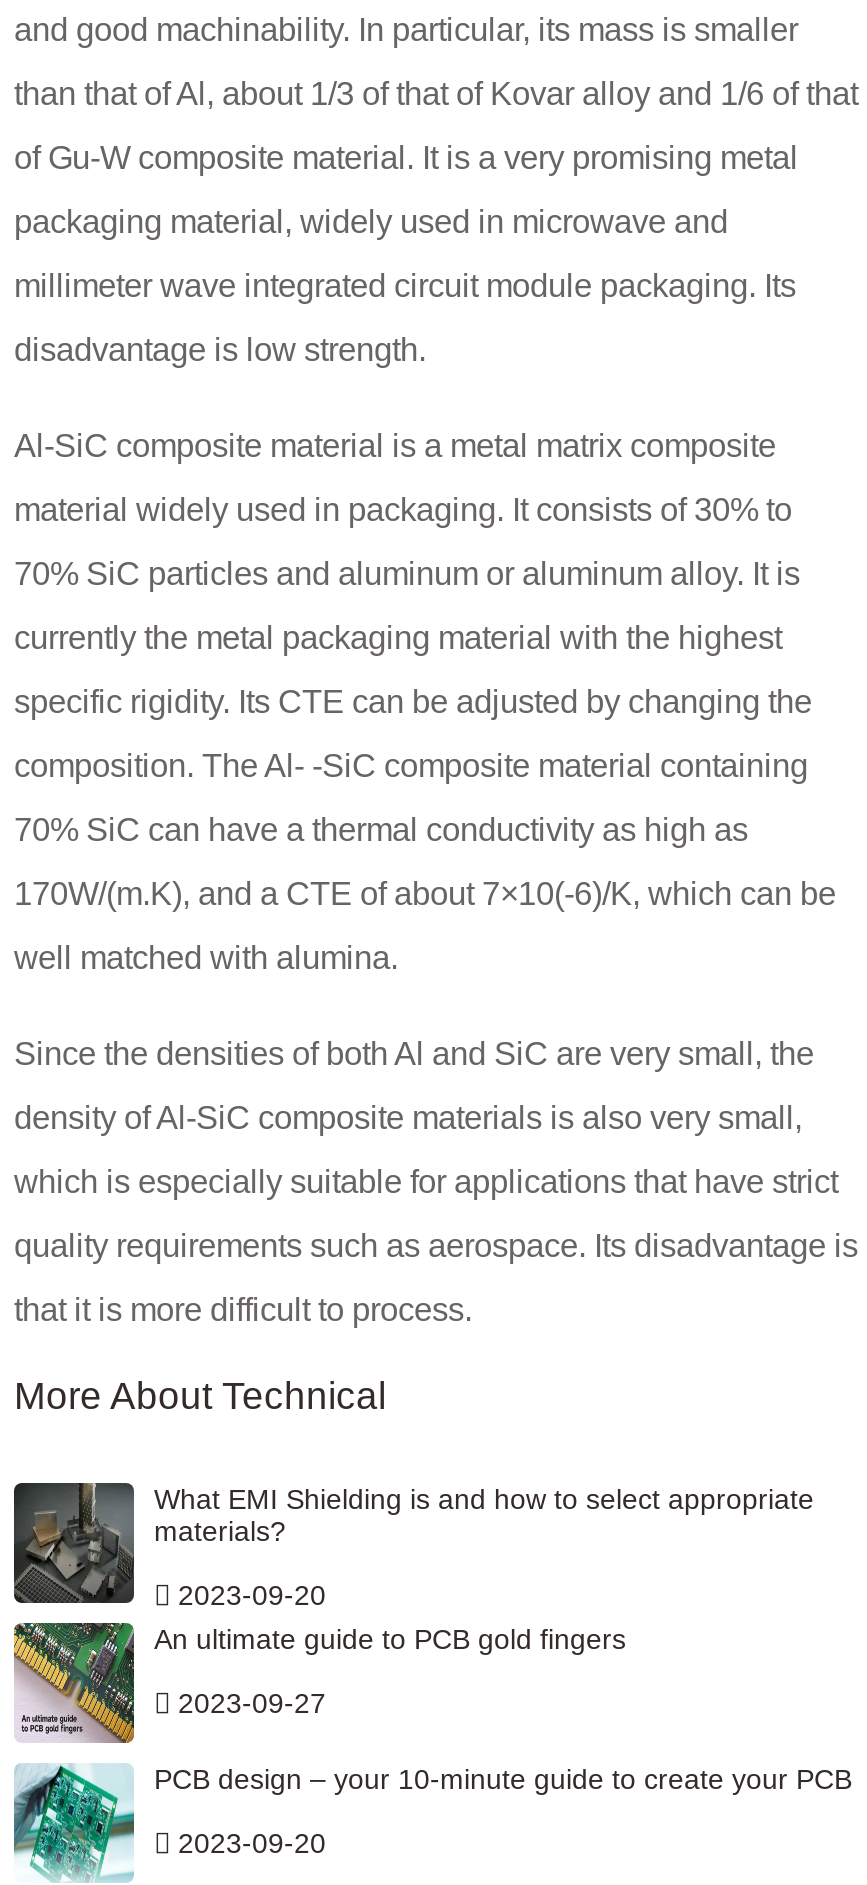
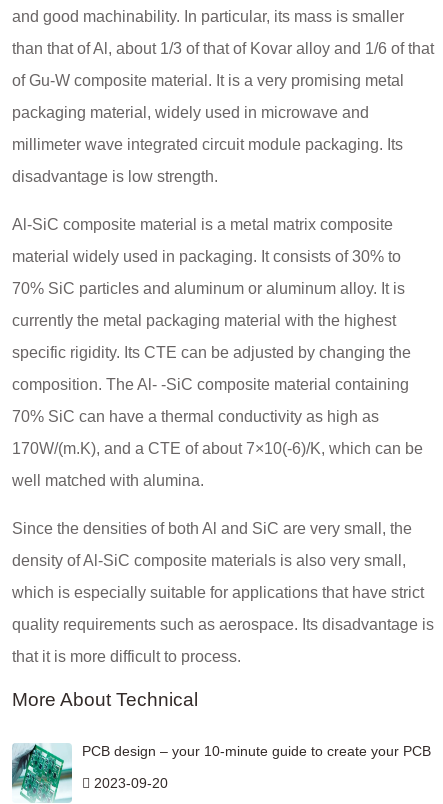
- [image]
- What EMI Shielding is and how to select appropriate
- materials?
- 2023-09-20
- An ultimate guide to PCB gold fingers
- 2023-09-27

- [image]
